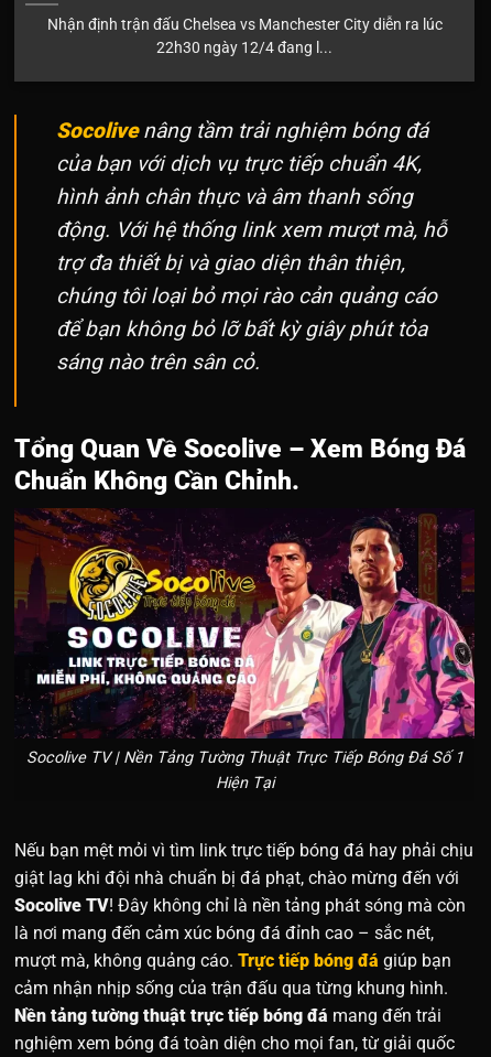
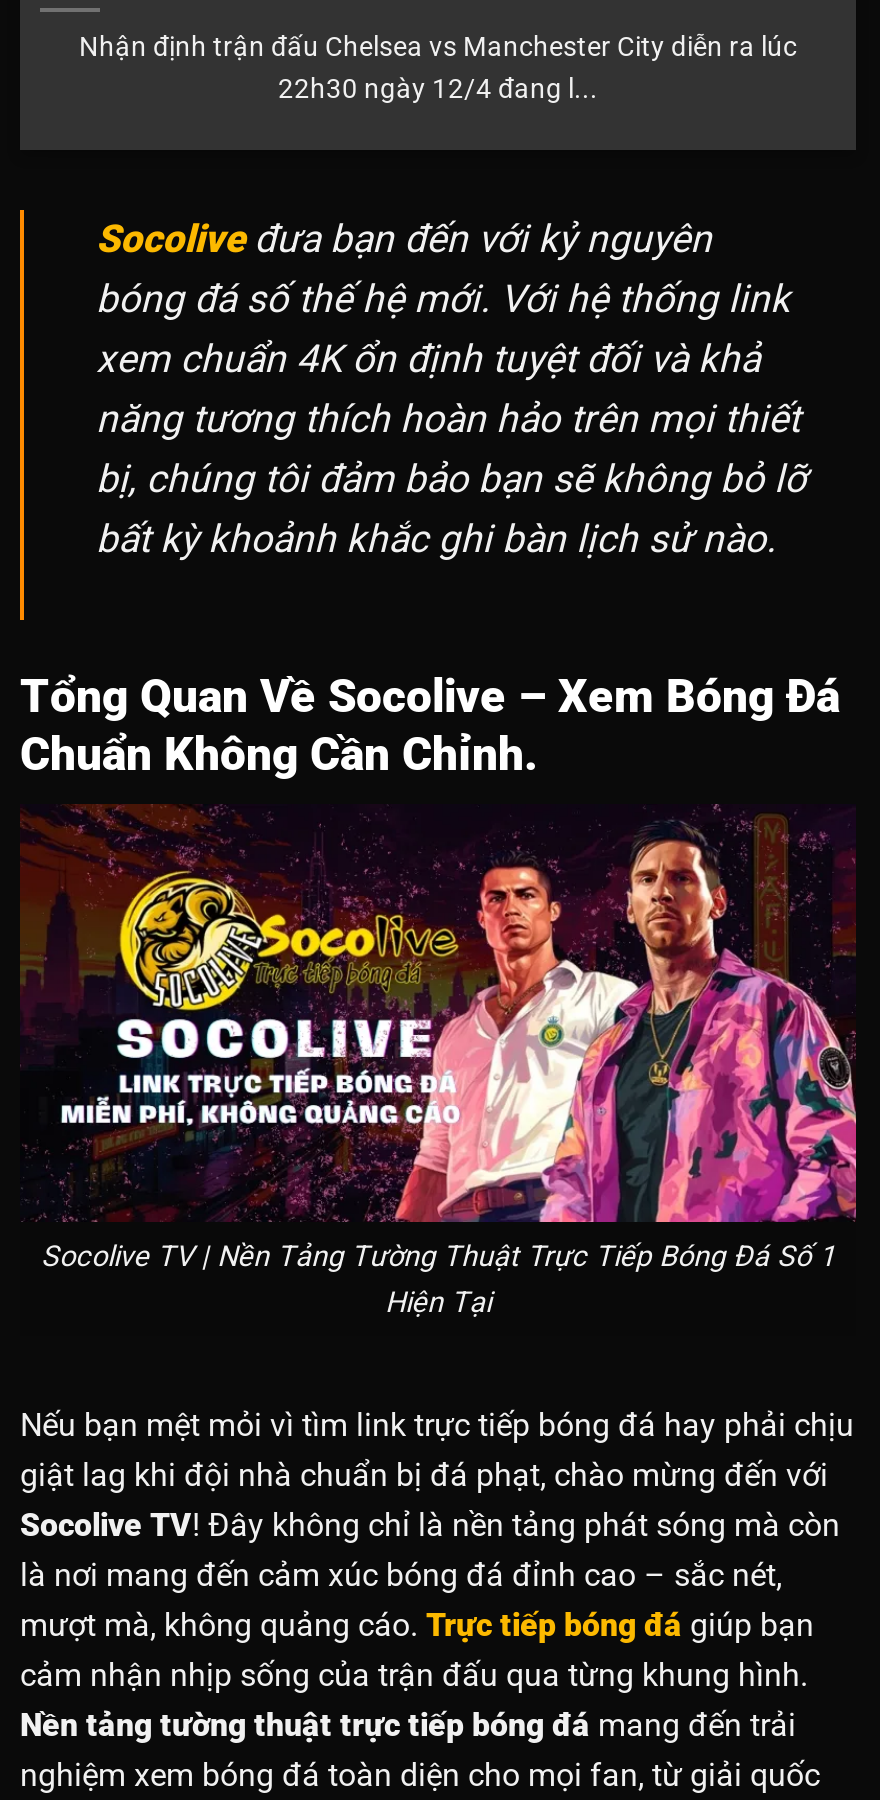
- Socolive nâng tầm trải nghiệm bóng đá
- của bạn với dịch vụ trực tiếp chuẩn 4K,
- hình ảnh chân thực và âm thanh sống
- động. Với hệ thống link xem mượt mà, hỗ
- trợ đa thiết bị và giao diện thân thiện,
- chúng tôi loại bỏ mọi rào cản quảng cáo
- để bạn không bỏ lỡ bất kỳ giây phút tỏa
- sáng nào trên sân cỏ.
+ Socolive đưa bạn đến với kỷ nguyên
+ bóng đá số thế hệ mới. Với hệ thống link
+ xem chuẩn 4K ổn định tuyệt đối và khả
+ năng tương thích hoàn hảo trên mọi thiết
+ bị, chúng tôi đảm bảo bạn sẽ không bỏ lỡ
+ bất kỳ khoảnh khắc ghi bàn lịch sử nào.
